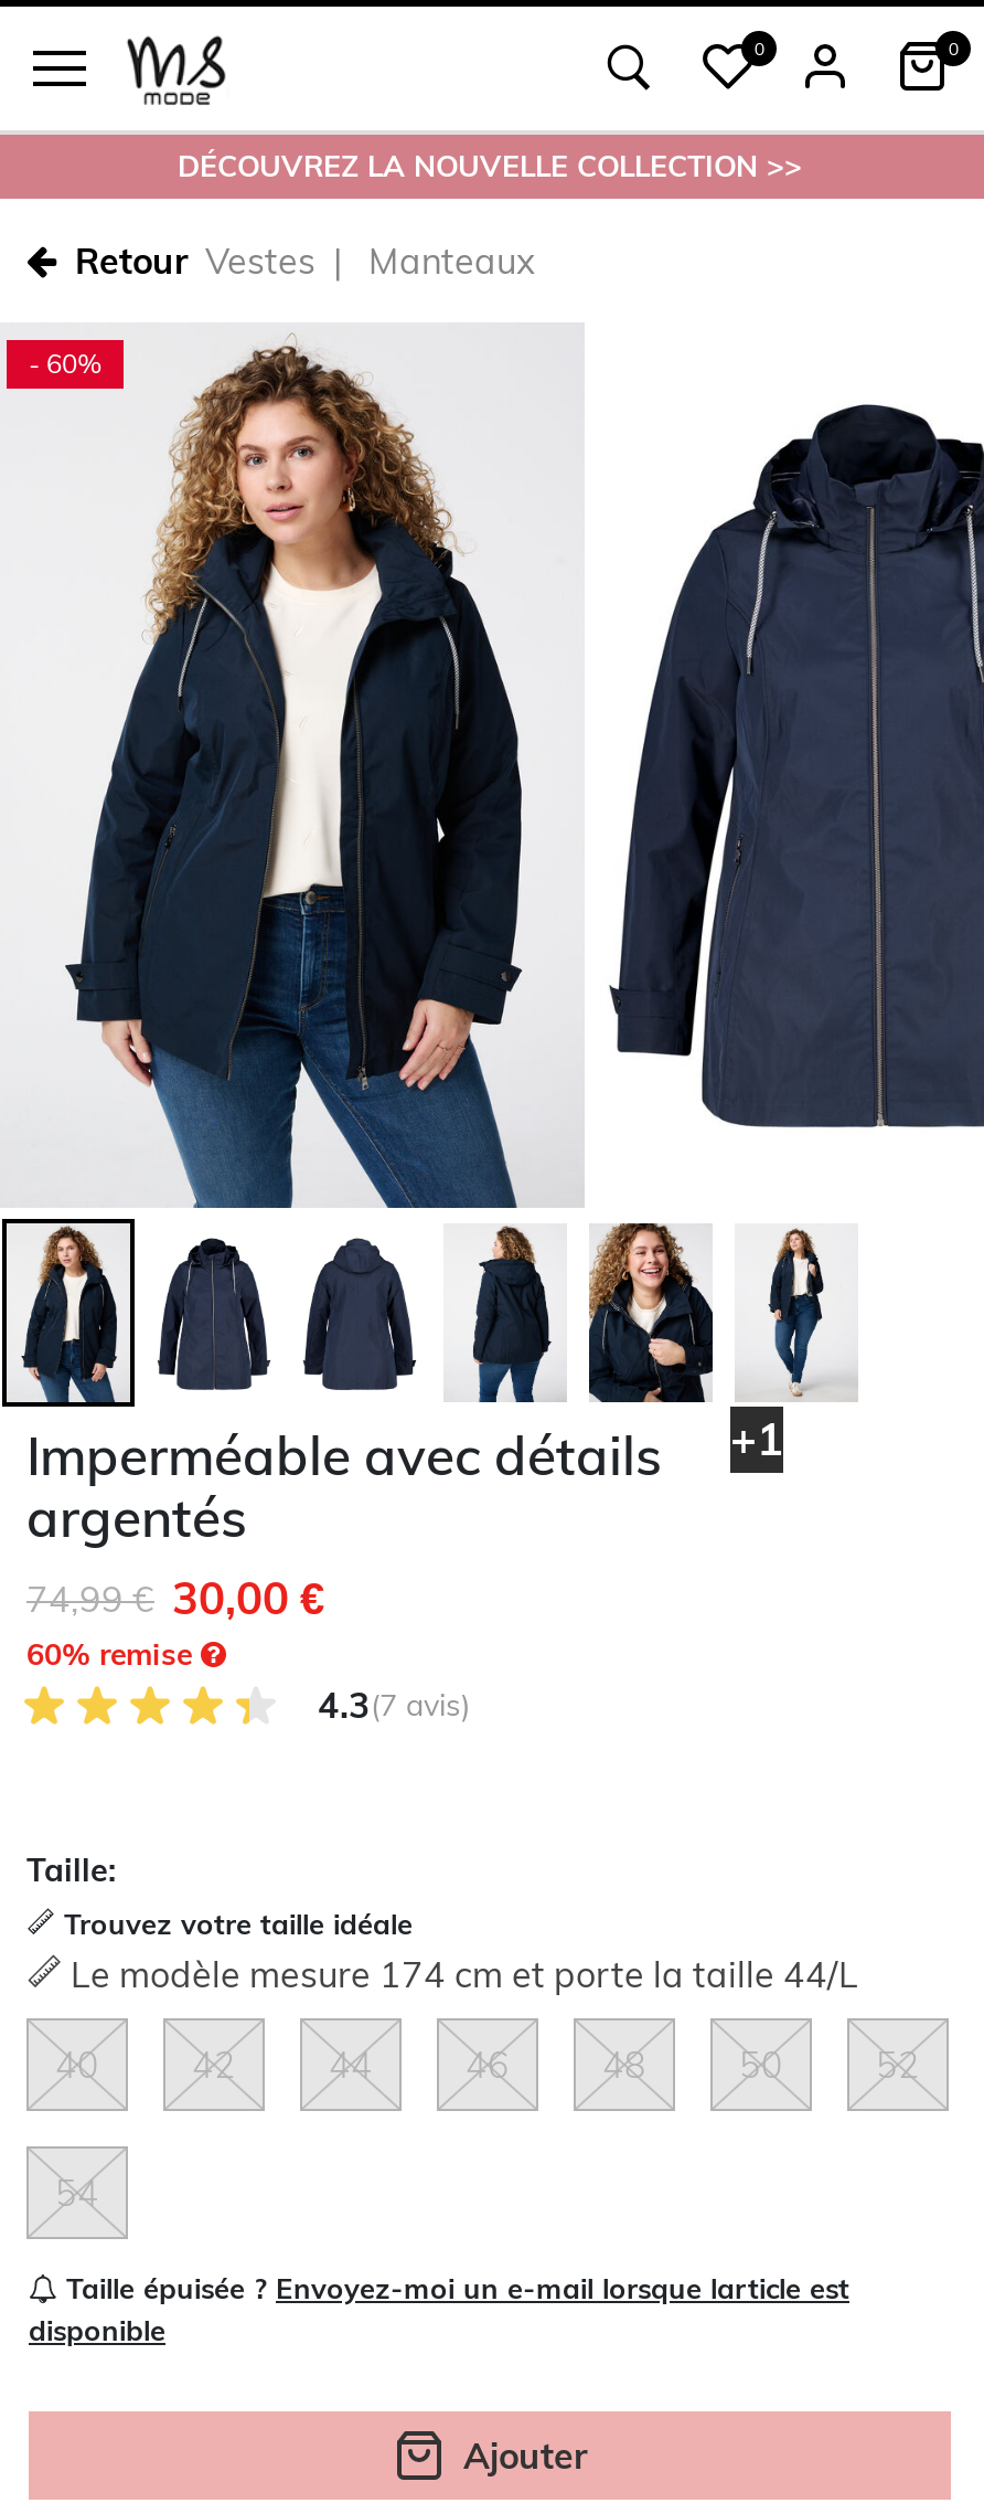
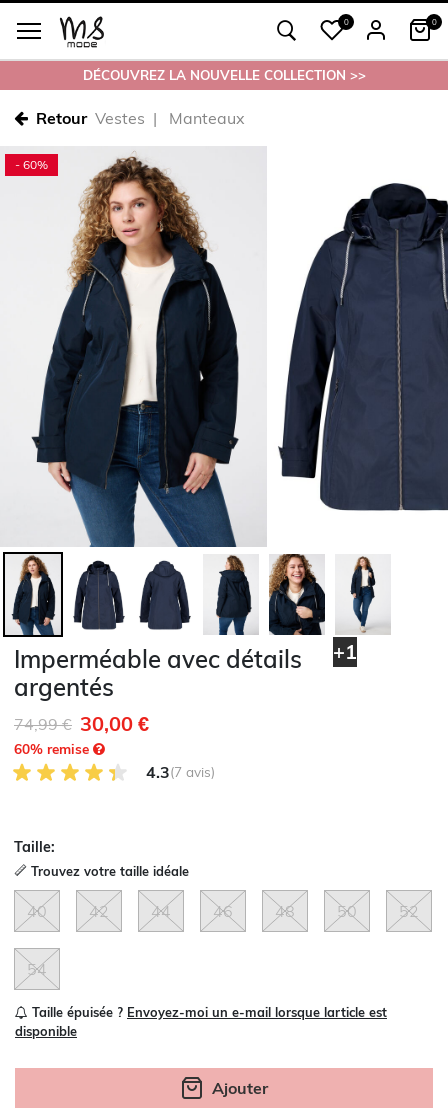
- Le modèle mesure 174 cm et porte la taille 44/L
